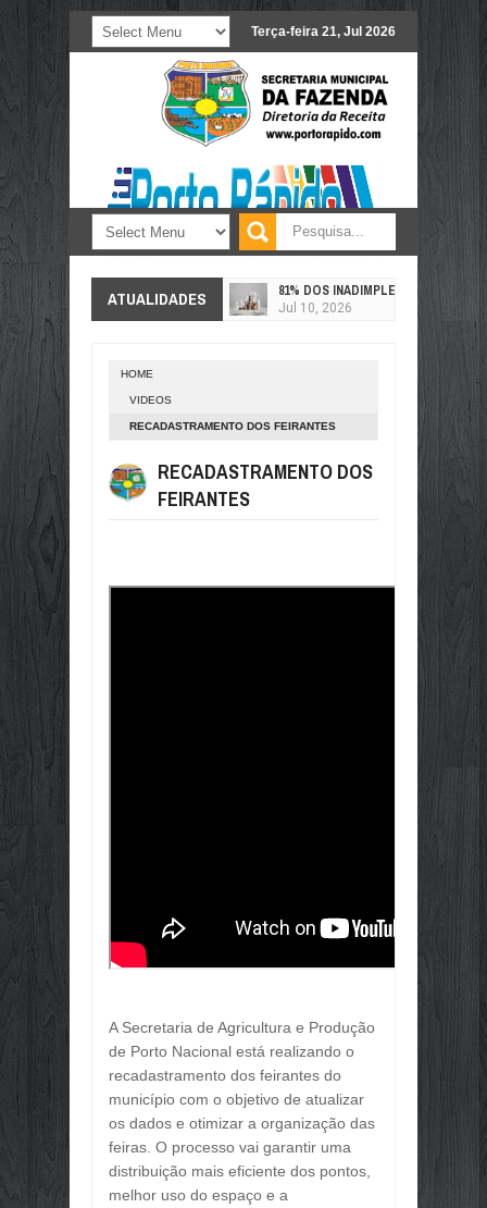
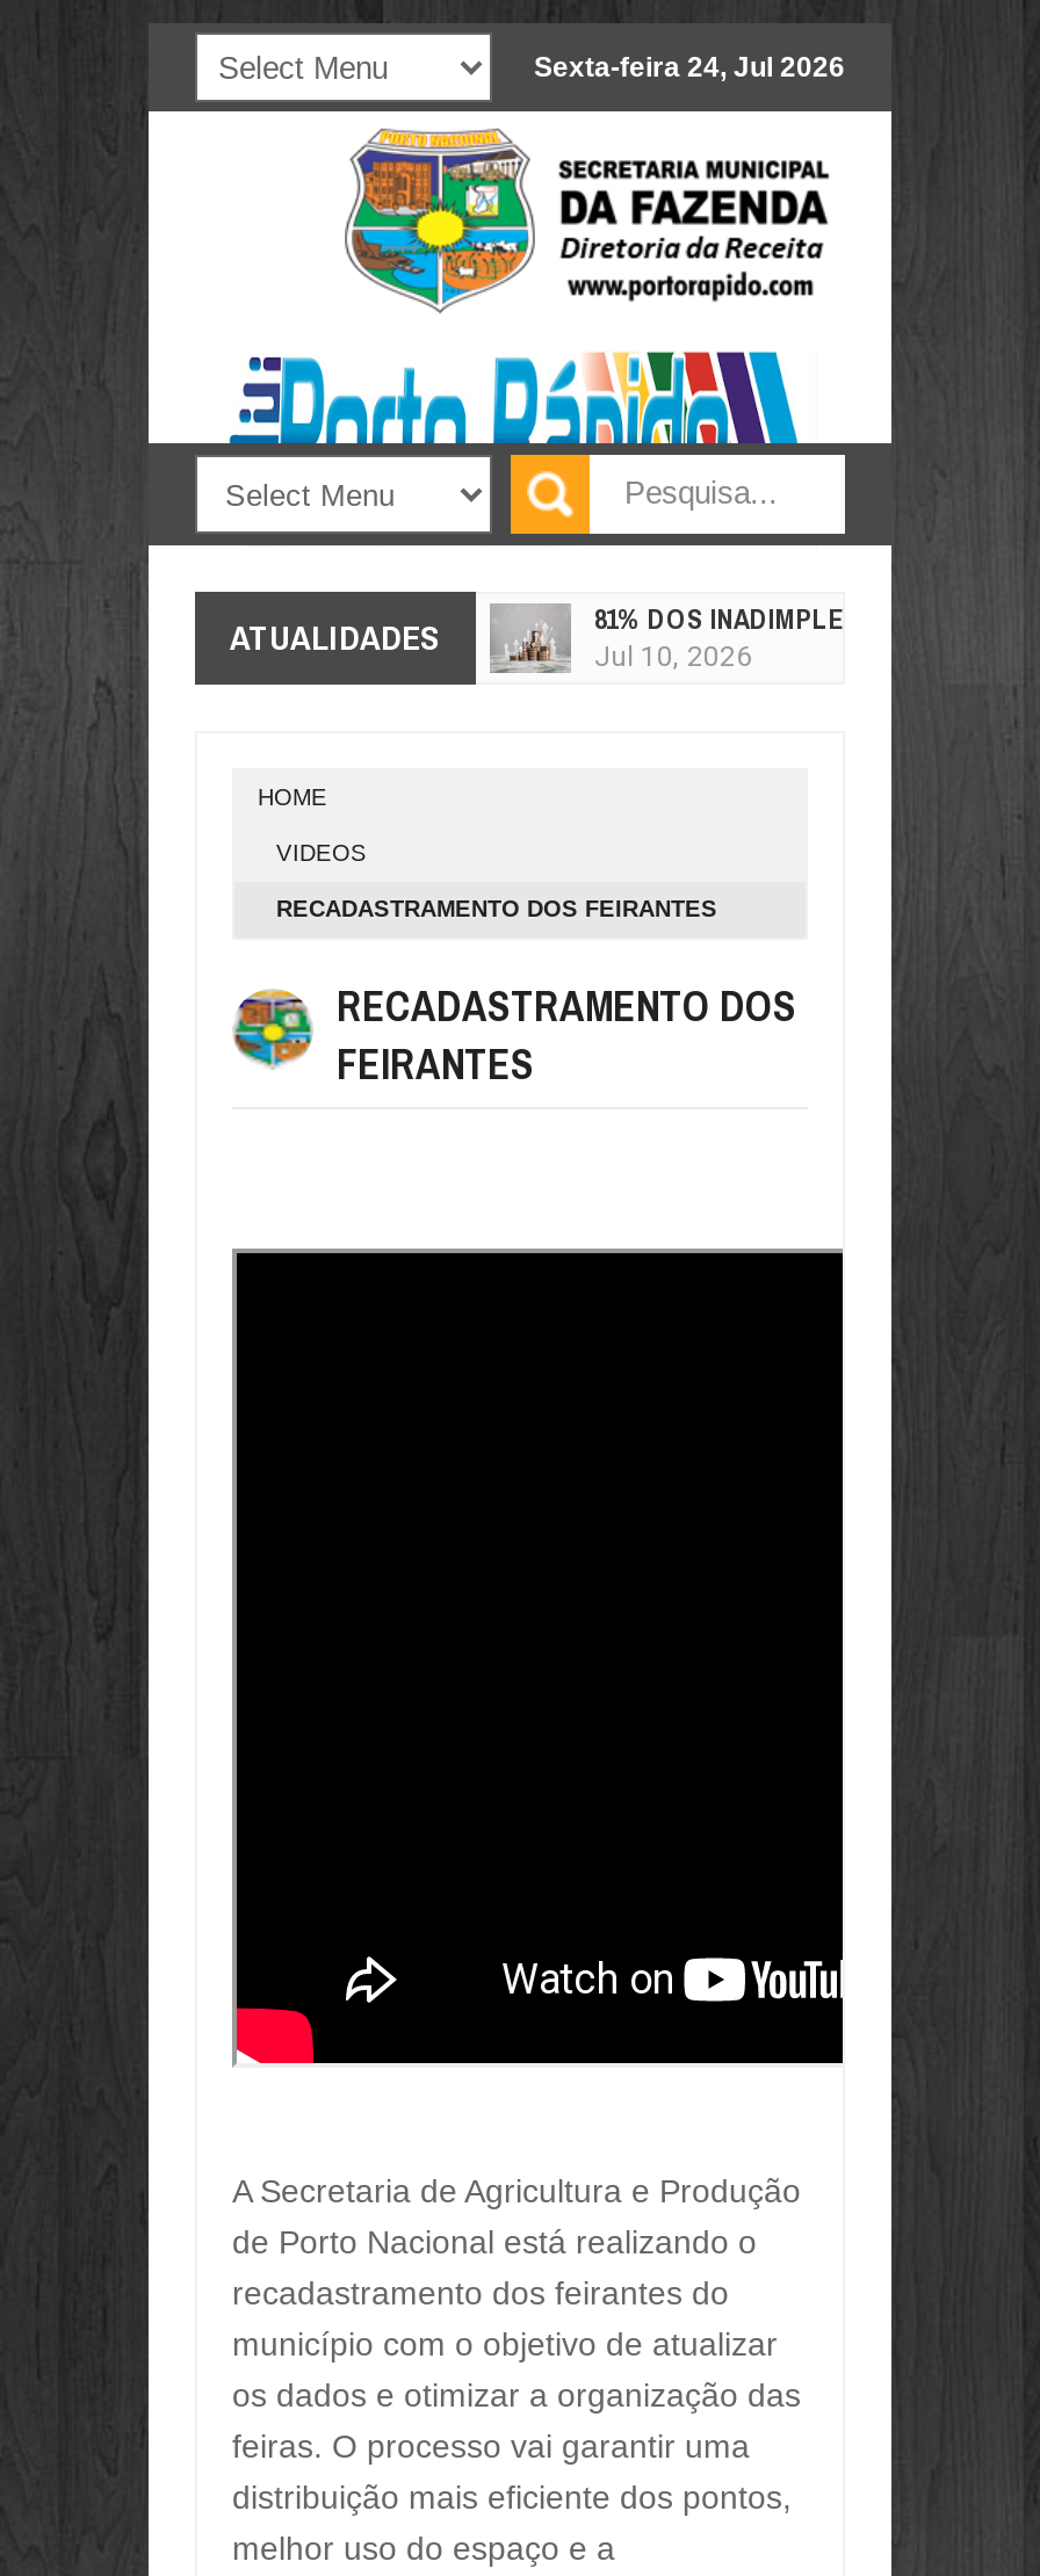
- Terça-feira 21, Jul 2026
+ Sexta-feira 24, Jul 2026
